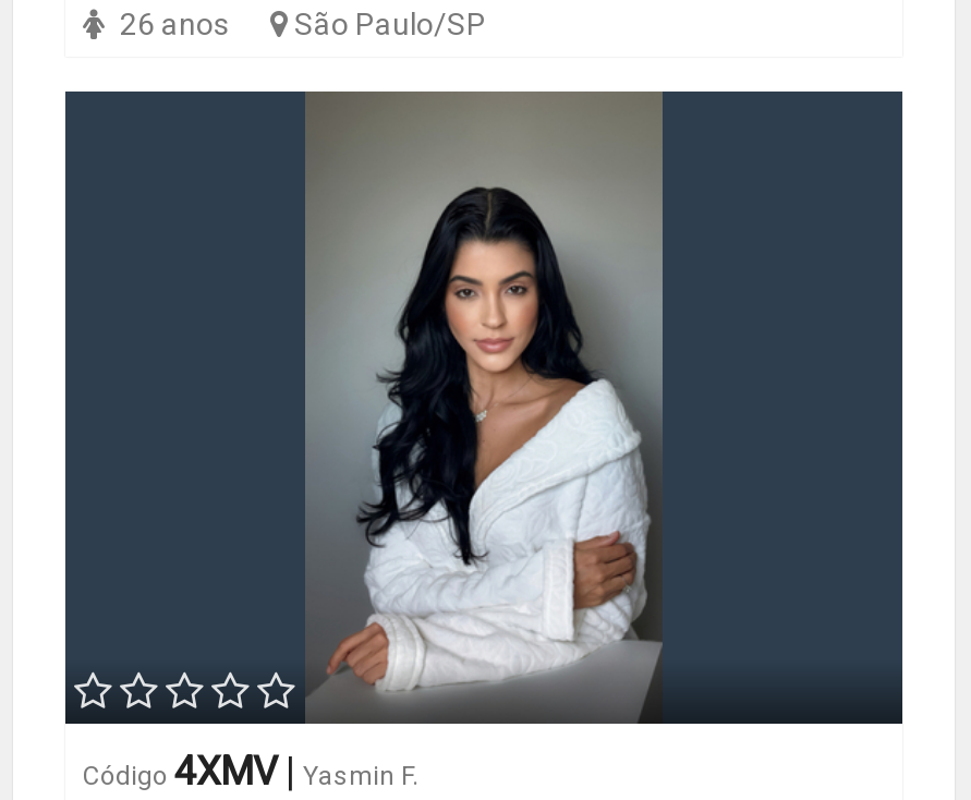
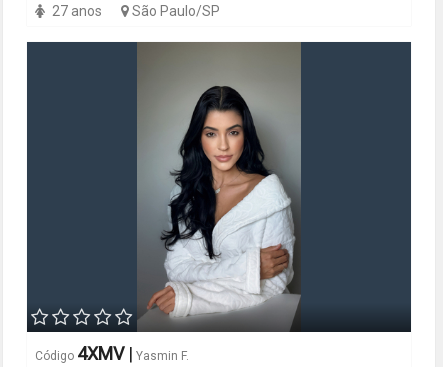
- 26 anos São Paulo/SP
+ 27 anos São Paulo/SP
